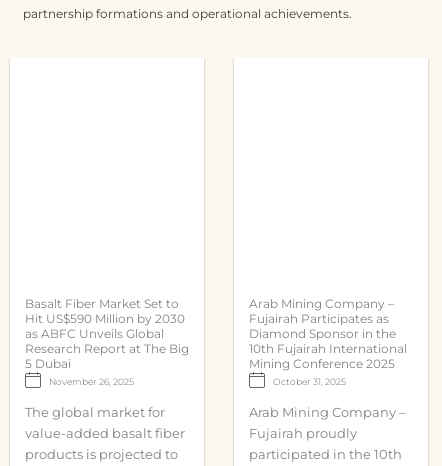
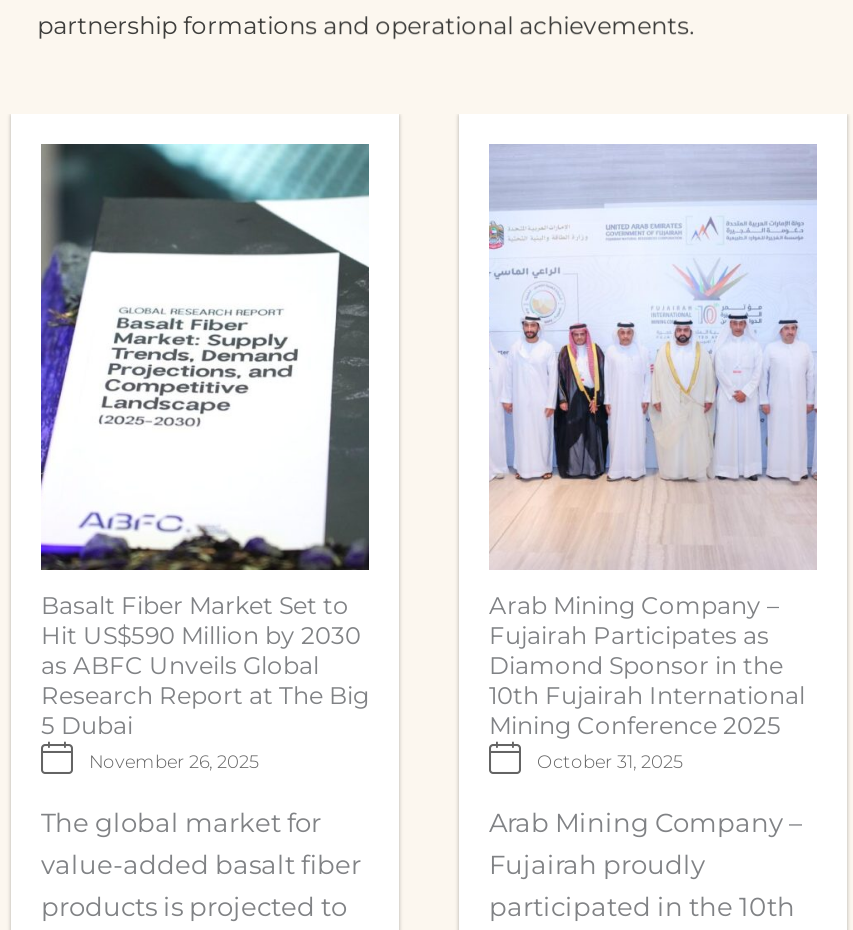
+ [image]

+ [image]
